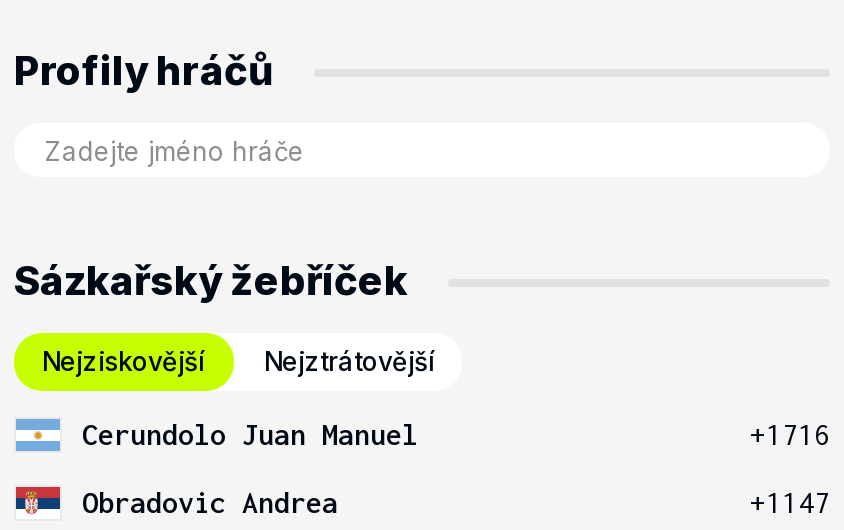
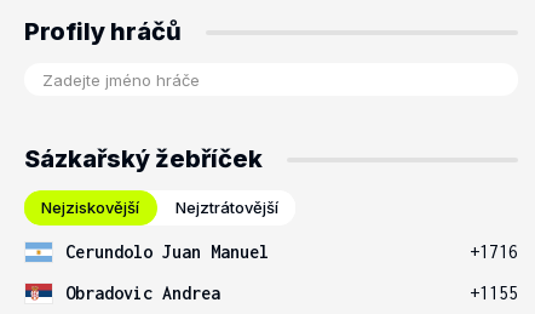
- +1147
+ +1155
